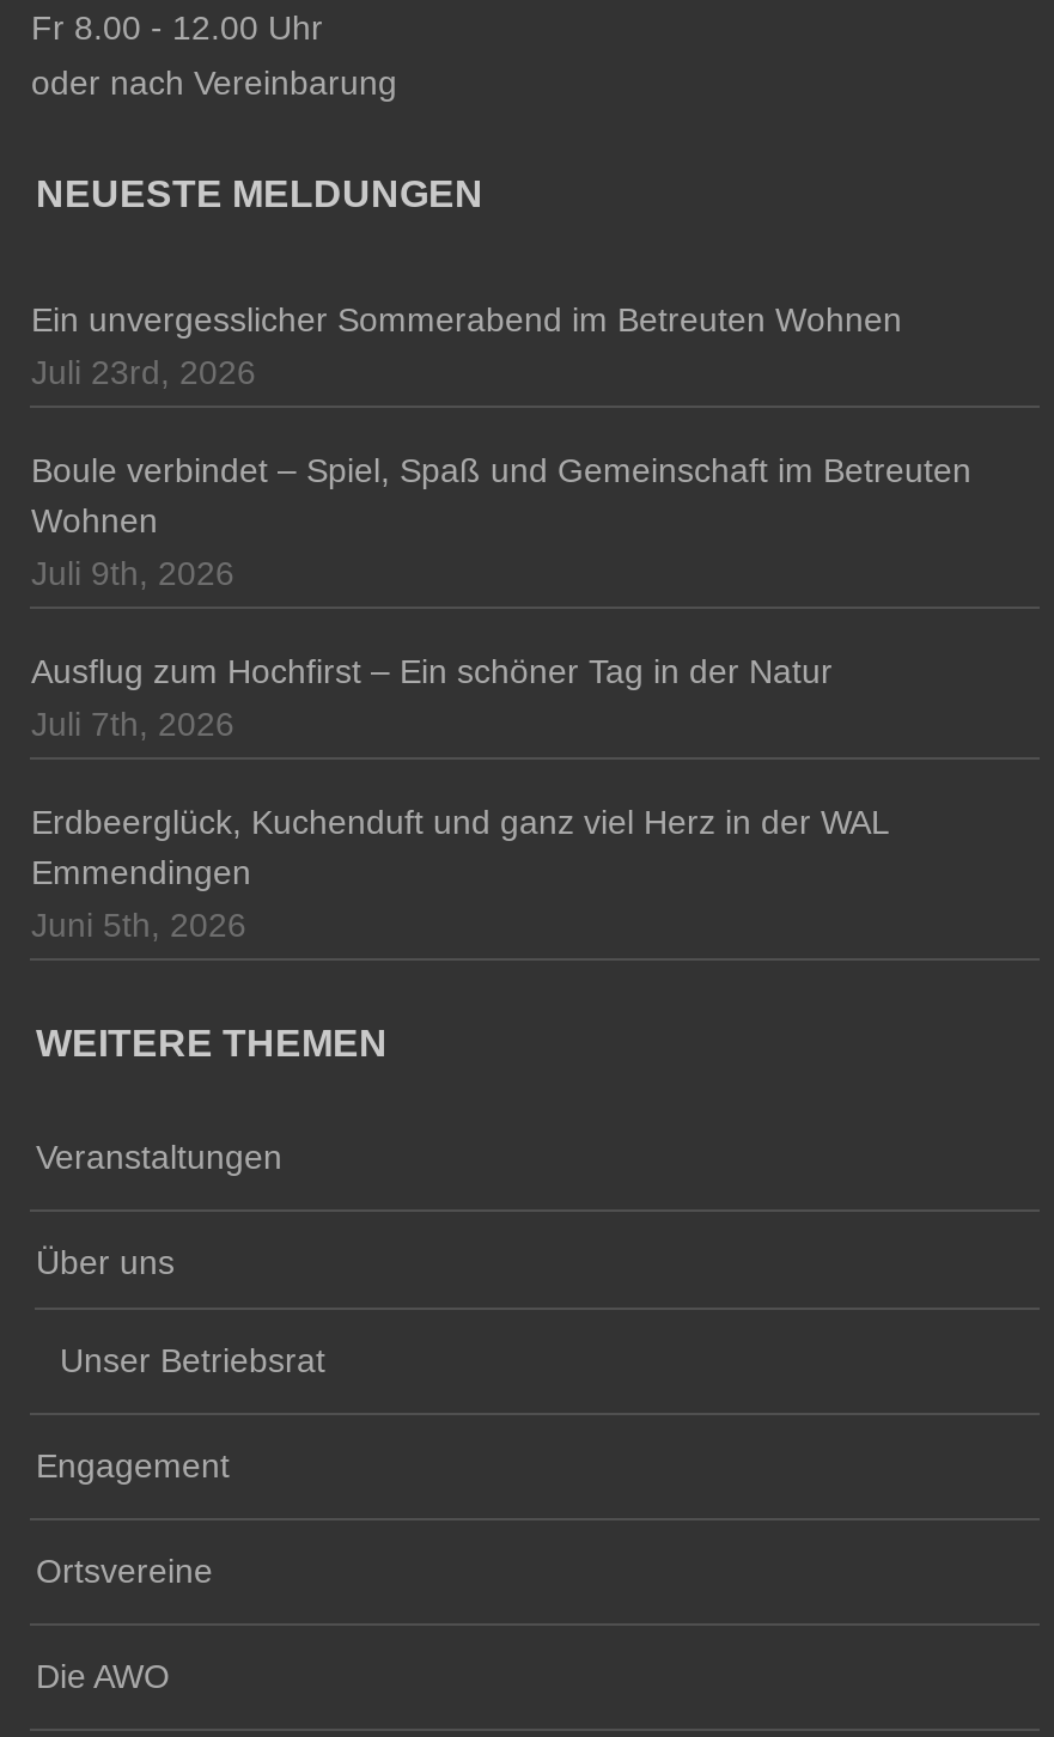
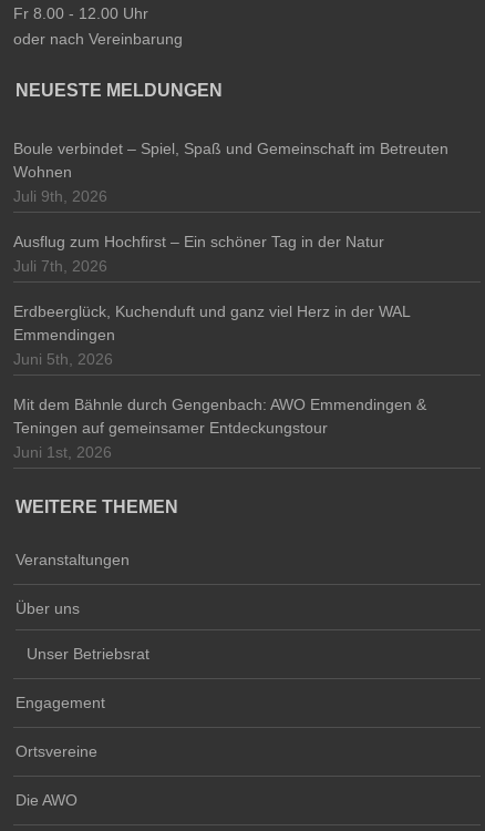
- Ein unvergesslicher Sommerabend im Betreuten Wohnen
- Juli 23rd, 2026

moved up: Boule verbindet – Spiel, Spaß und Gemeinschaft im Betreuten | Wohnen | Juli 9th, 2026 | Ausflug zum Hochfirst – Ein schöner Tag in der Natur | Juli 7th, 2026 | Erdbeerglück, Kuchenduft und ganz viel Herz in der WAL | Emmendingen | Juni 5th, 2026

+ Mit dem Bähnle durch Gengenbach: AWO Emmendingen &
+ Teningen auf gemeinsamer Entdeckungstour
+ Juni 1st, 2026
